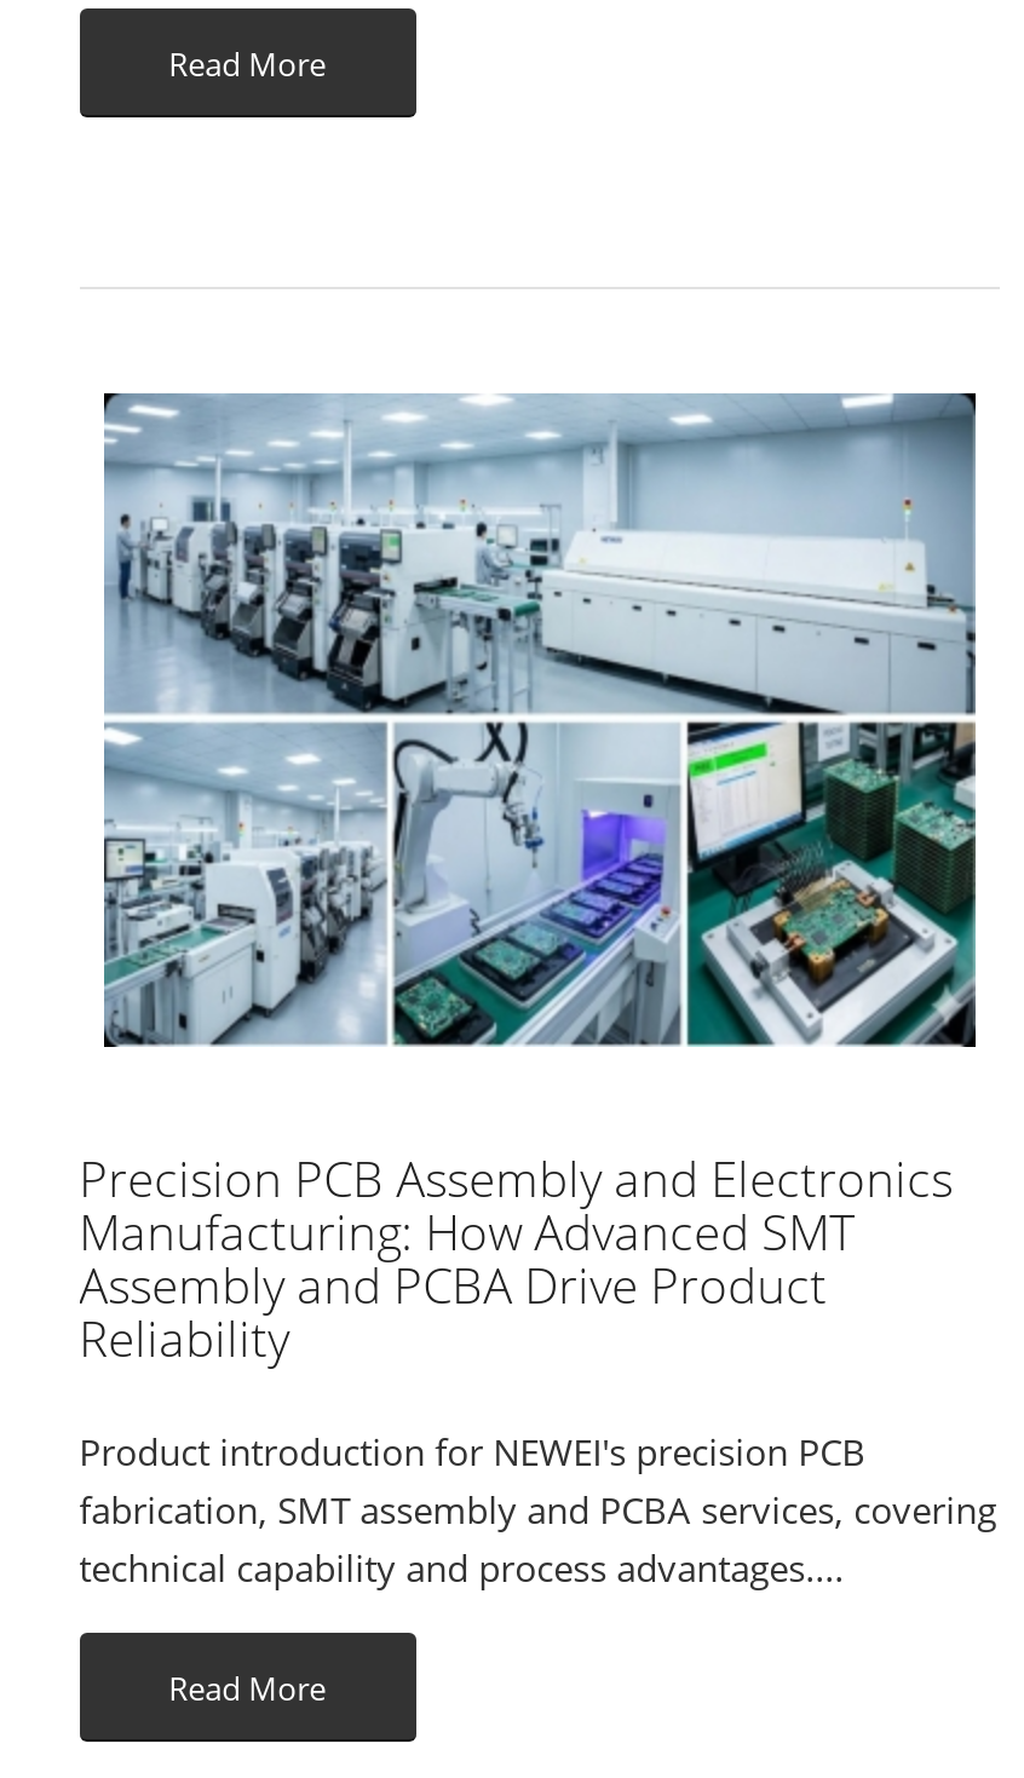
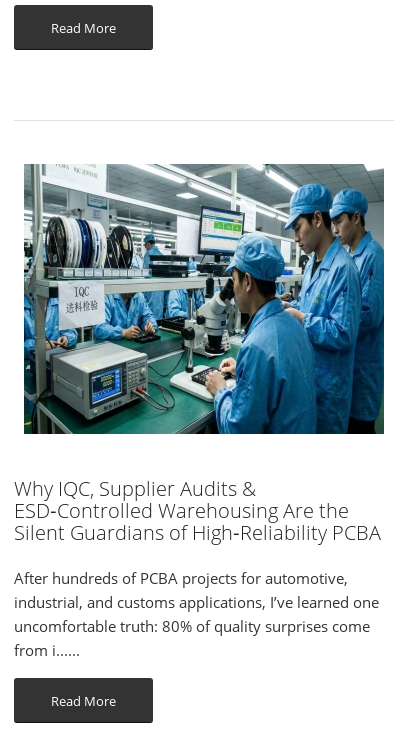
- [image]
+ [image]

- Precision PCB Assembly and Electronics
- Manufacturing: How Advanced SMT
- Assembly and PCBA Drive Product
- Reliability
+ Why IQC, Supplier Audits &
+ ESD‑Controlled Warehousing Are the
+ Silent Guardians of High‑Reliability PCBA

- Product introduction for NEWEI's precision PCB
- fabrication, SMT assembly and PCBA services, covering
- technical capability and process advantages....
+ After hundreds of PCBA projects for automotive,
+ industrial, and customs applications, I’ve learned one
+ uncomfortable truth: 80% of quality surprises come
+ from i......
